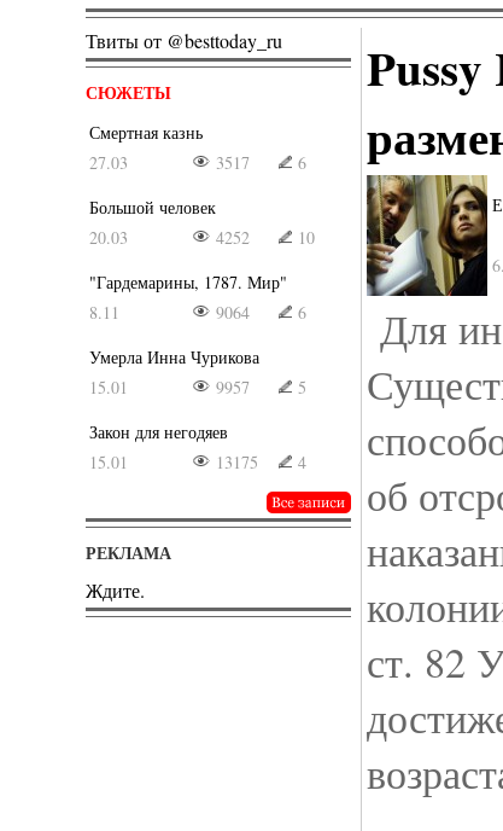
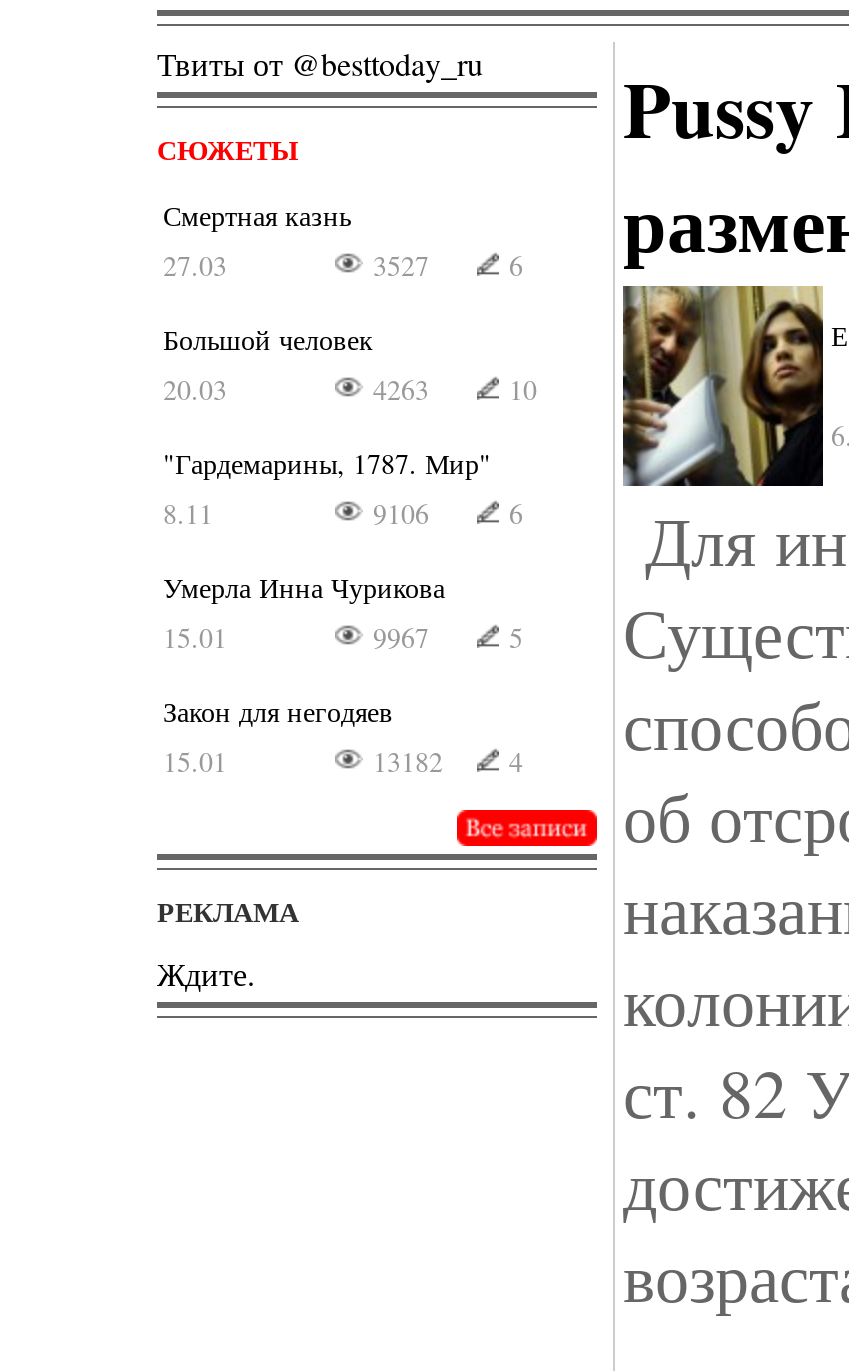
- 3517 6
+ 3527 6

- 4252 10
+ 4263 10

- 9064 6
+ 9106 6

- 9957 5
+ 9967 5

- 13175 4
+ 13182 4
